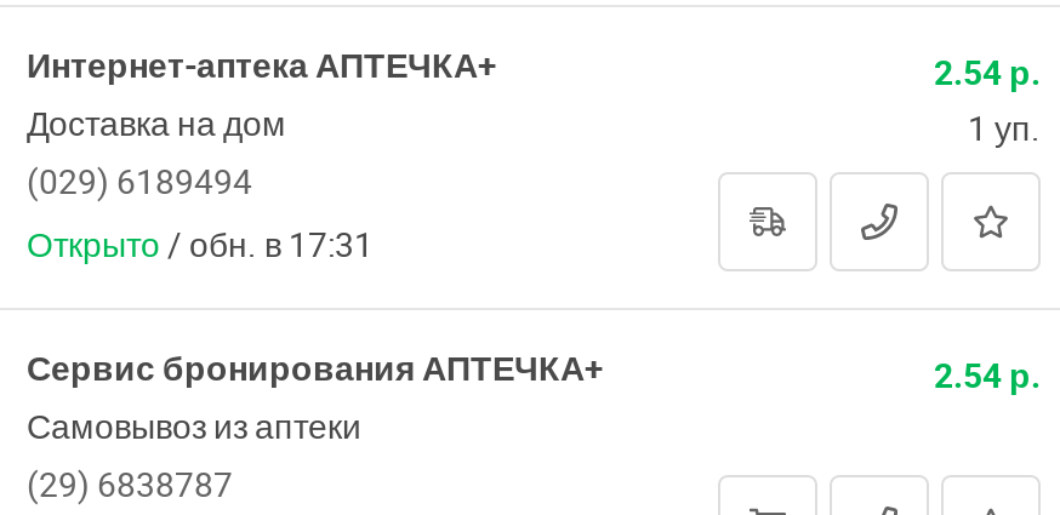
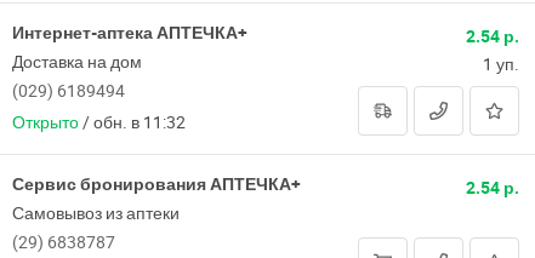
- Открыто / обн. в 17:31
+ Открыто / обн. в 11:32
